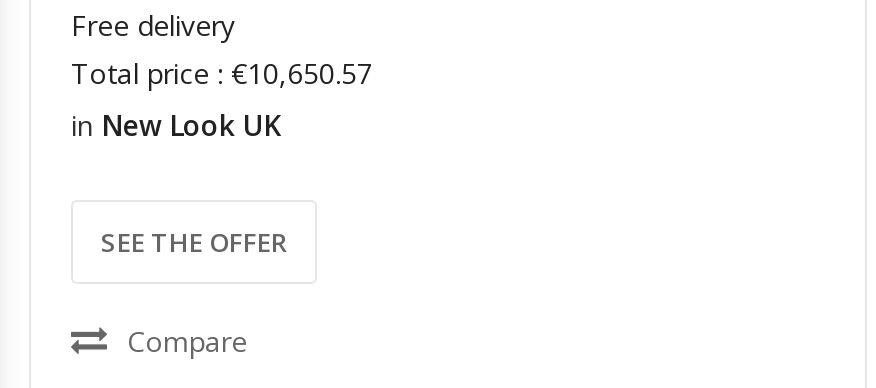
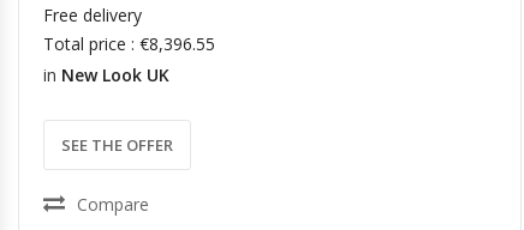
- Total price : €10,650.57
+ Total price : €8,396.55
